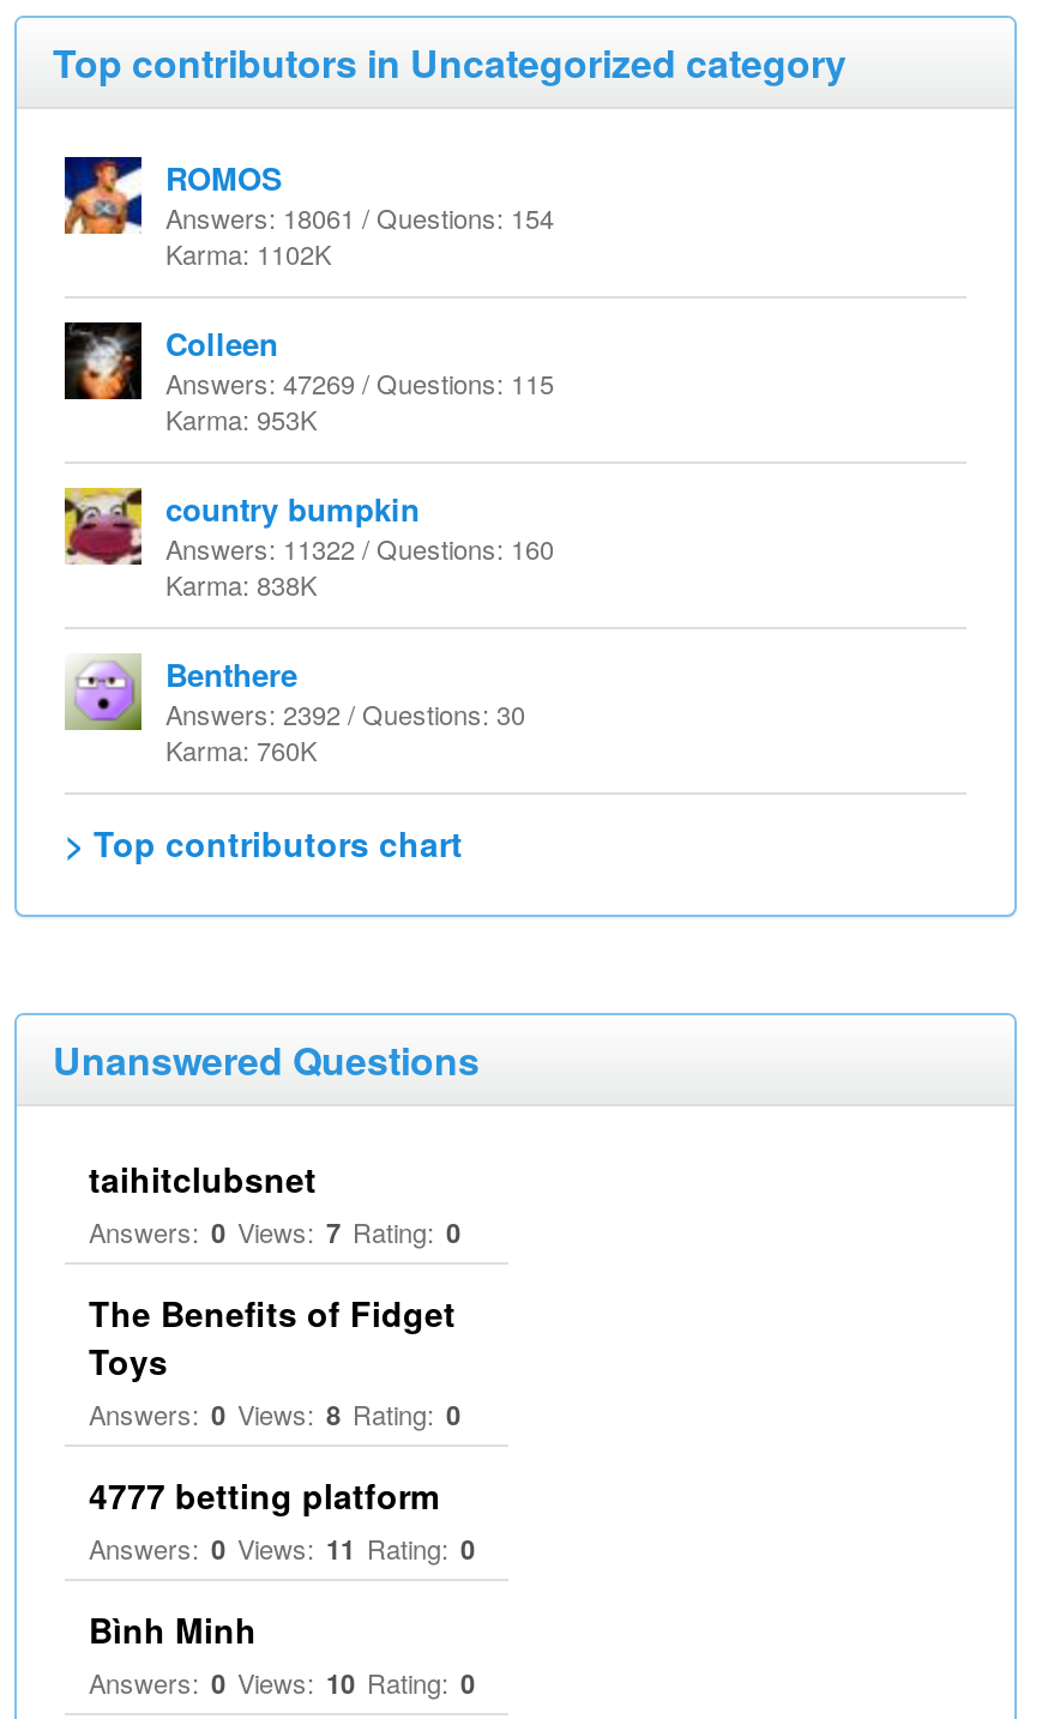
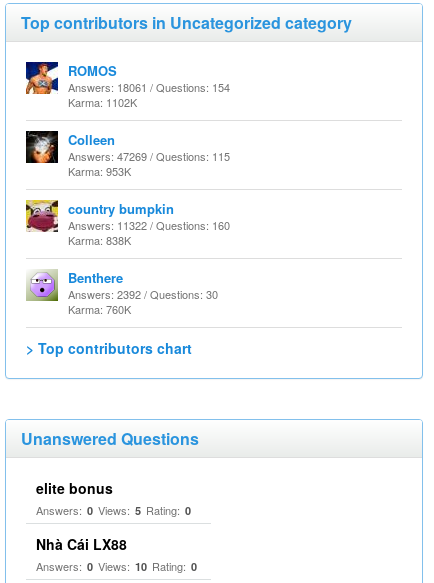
- taihitclubsnet
- Answers: 0 Views: 7 Rating: 0
- The Benefits of Fidget
- Toys
- Answers: 0 Views: 8 Rating: 0
- 4777 betting platform
- Answers: 0 Views: 11 Rating: 0
- Bình Minh
+ elite bonus
+ Answers: 0 Views: 5 Rating: 0
+ Nhà Cái LX88
